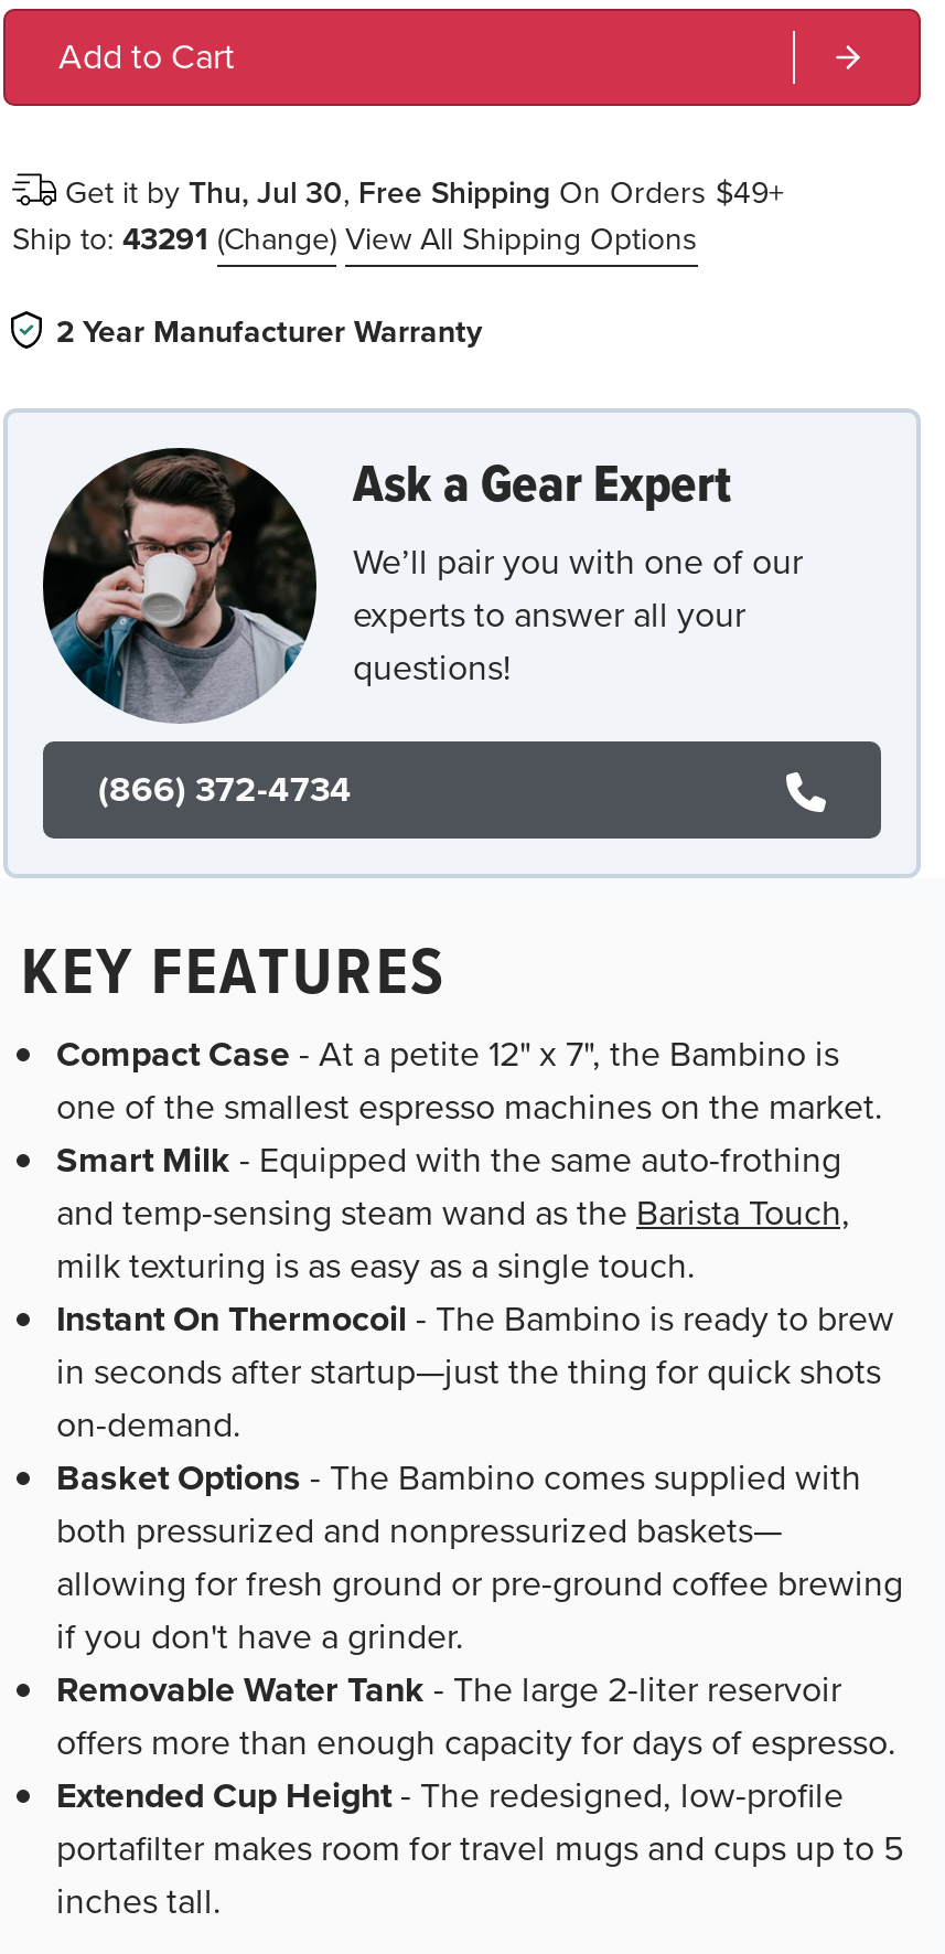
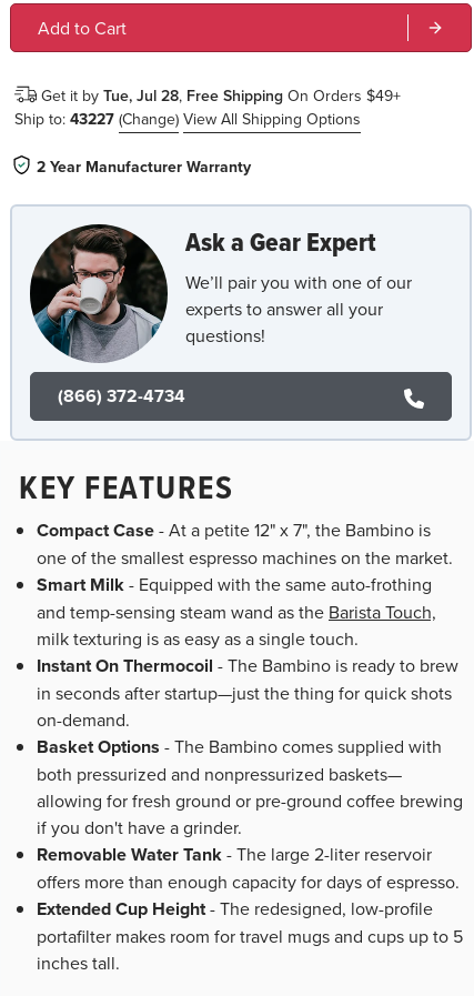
- Get it by Thu, Jul 30, Free Shipping On Orders $49+
+ Get it by Tue, Jul 28, Free Shipping On Orders $49+

- Ship to: 43291 (Change) View All Shipping Options
+ Ship to: 43227 (Change) View All Shipping Options
